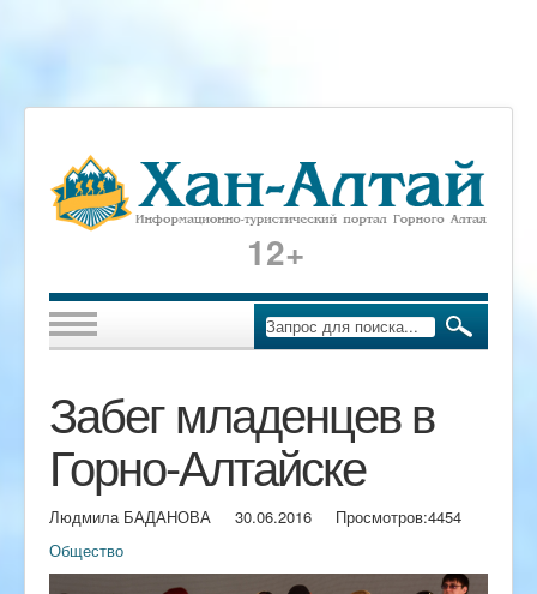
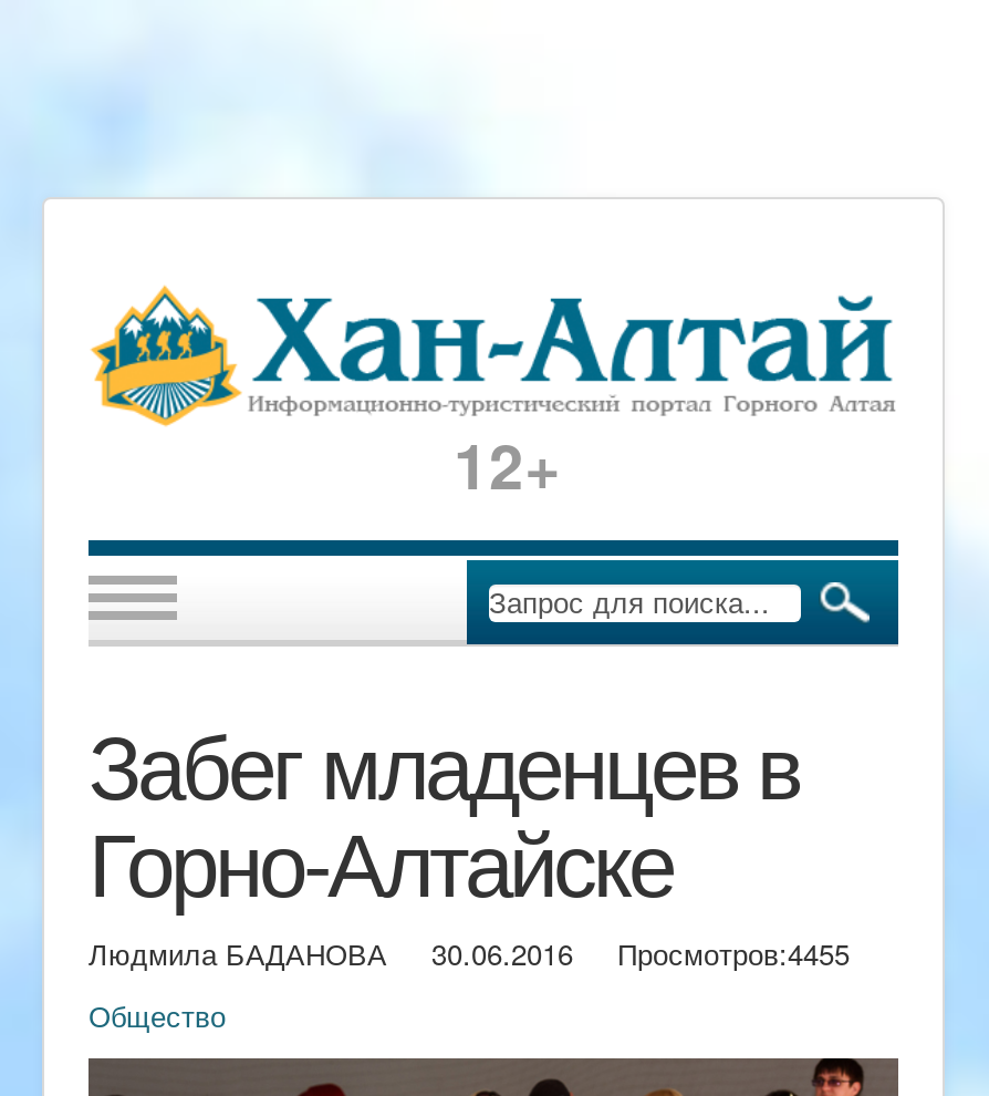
- Людмила БАДАНОВА 30.06.2016 Просмотров:4454
+ Людмила БАДАНОВА 30.06.2016 Просмотров:4455
